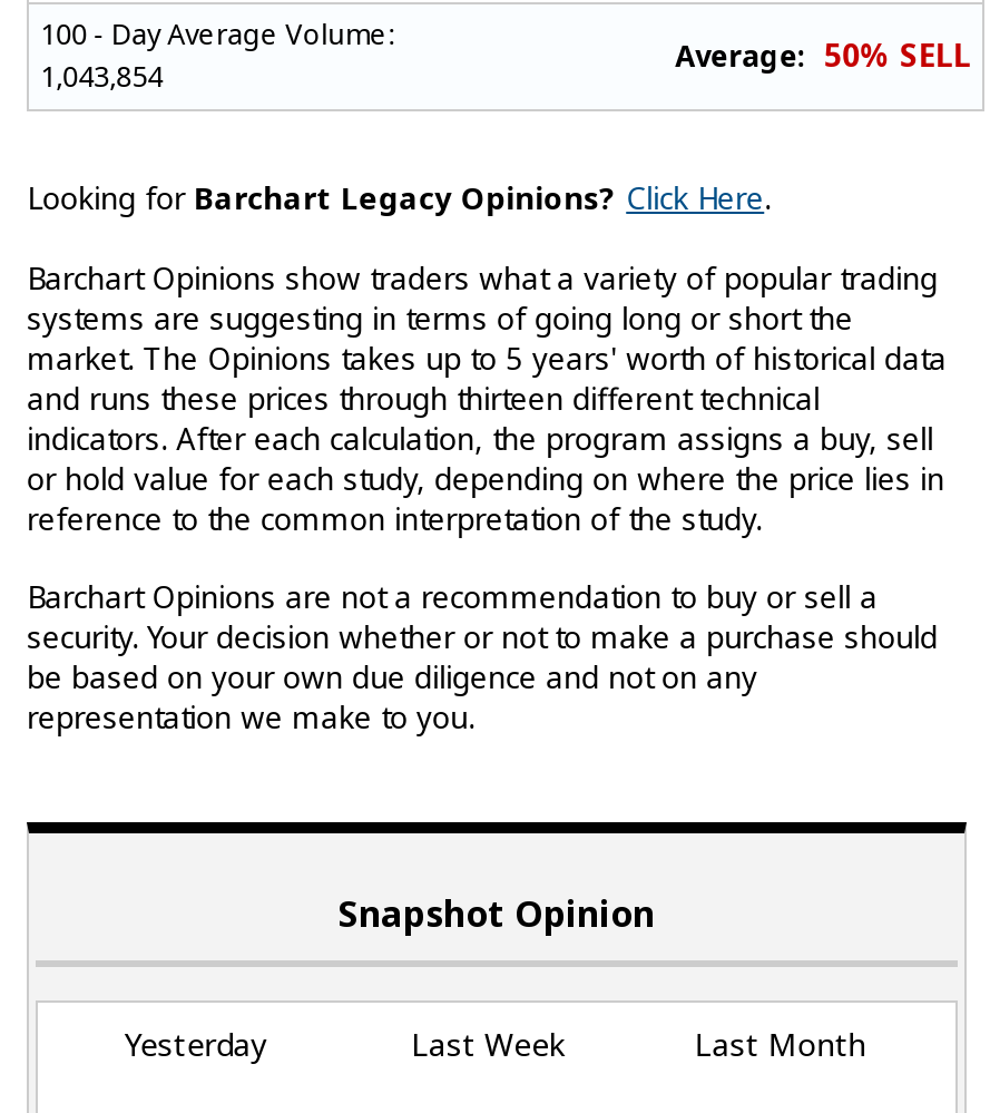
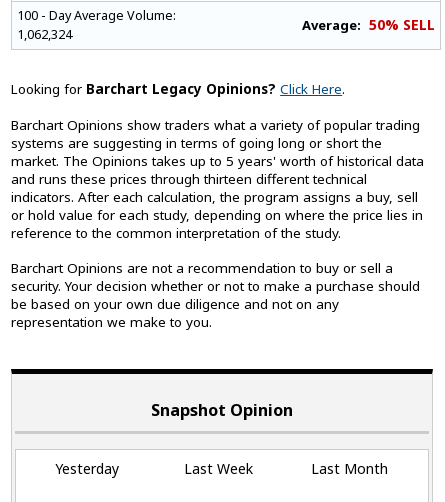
- 1,043,854
+ 1,062,324
